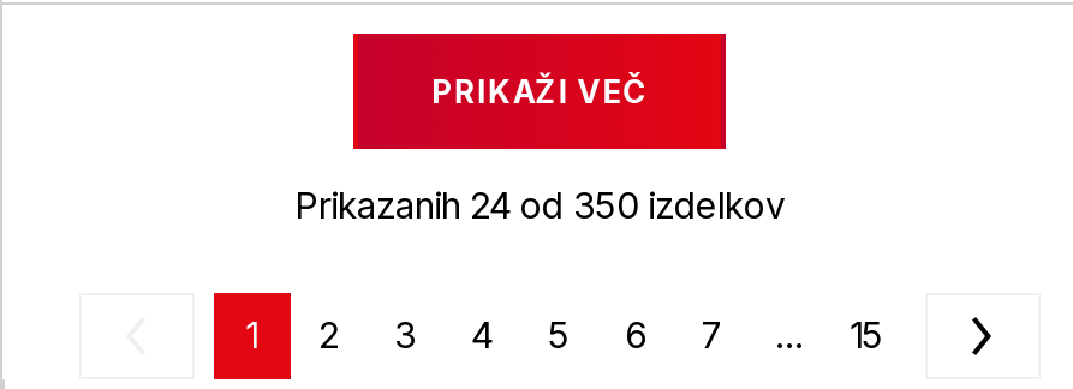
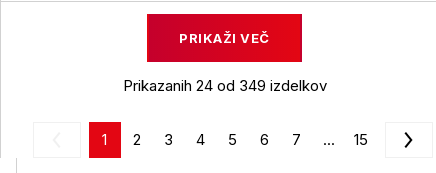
- Prikazanih 24 od 350 izdelkov
+ Prikazanih 24 od 349 izdelkov
